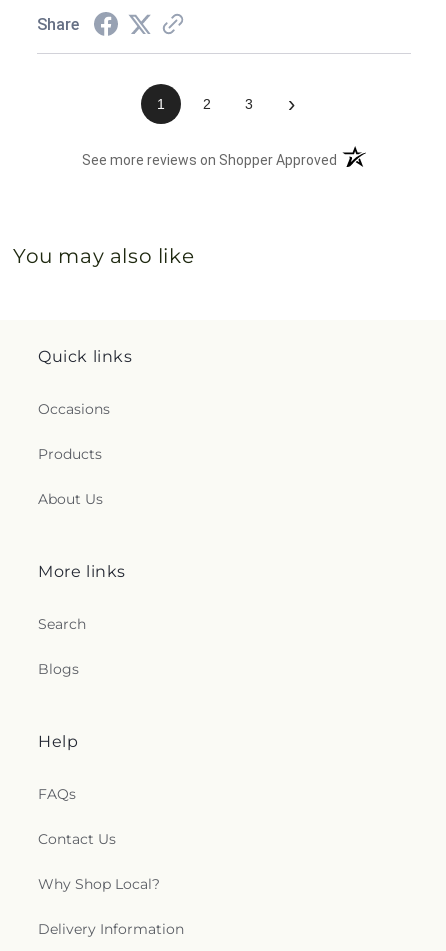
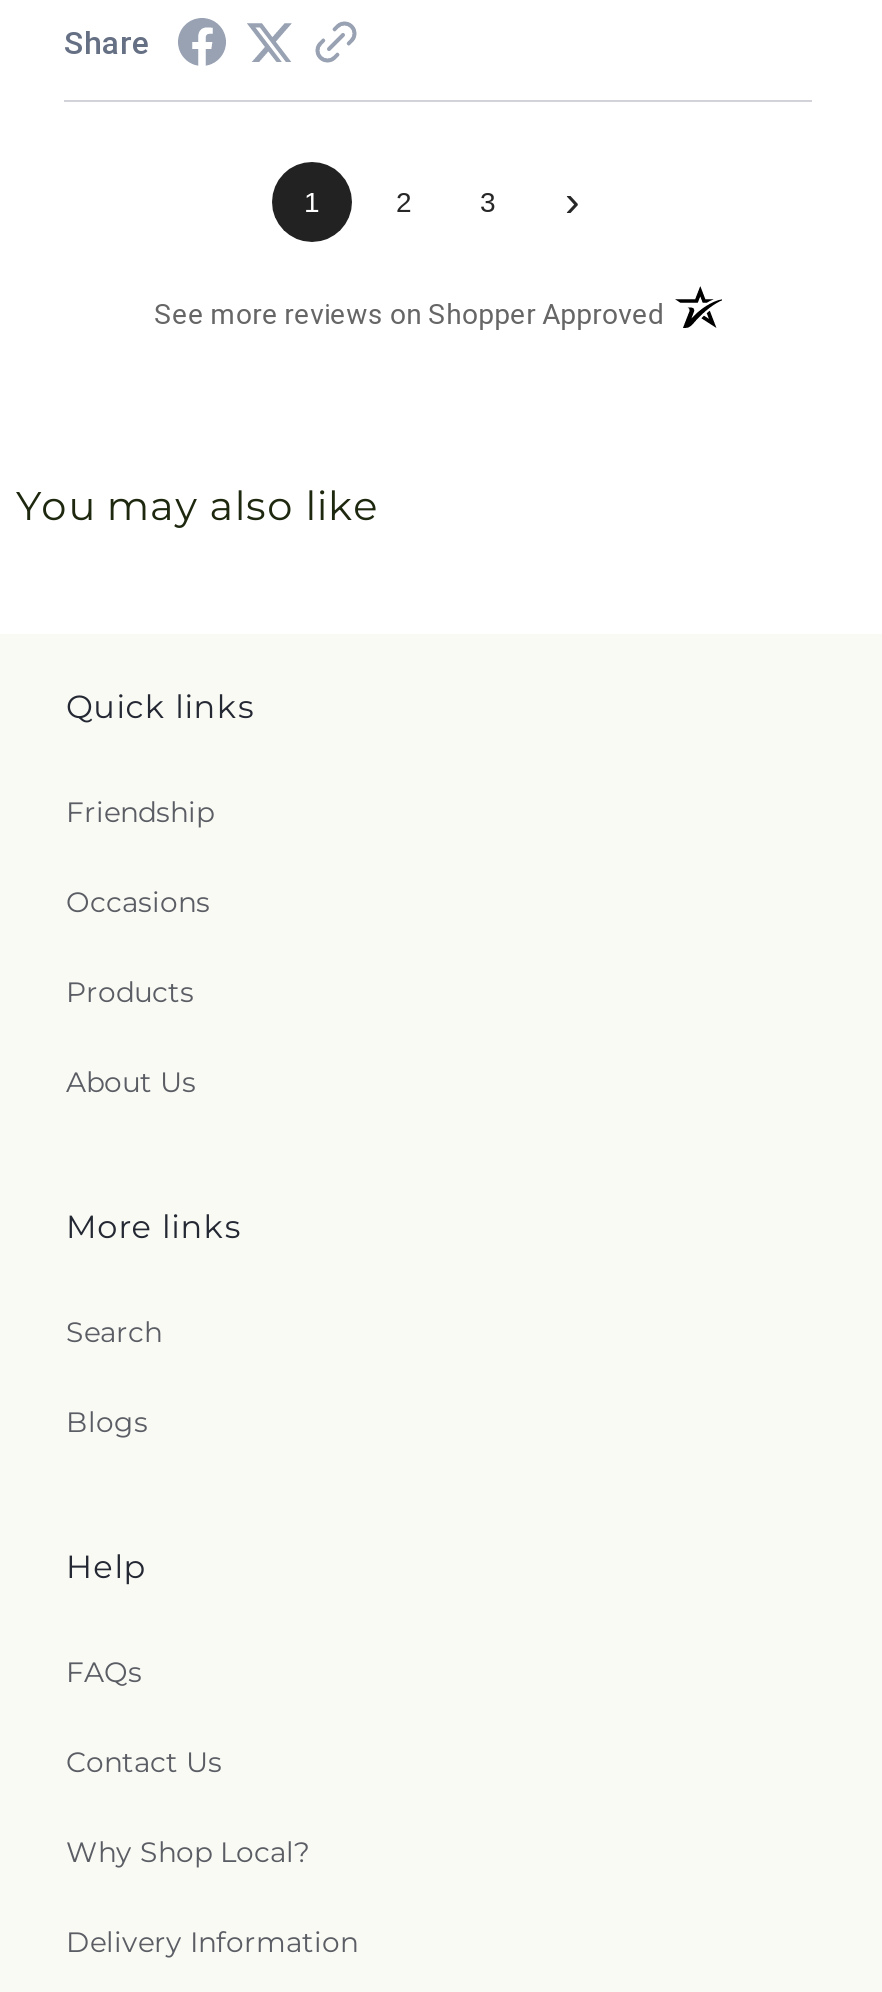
+ Friendship
